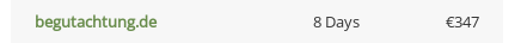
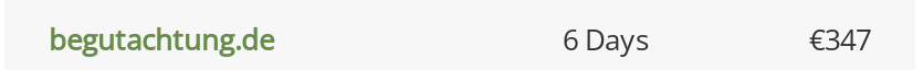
- 8 Days
+ 6 Days
